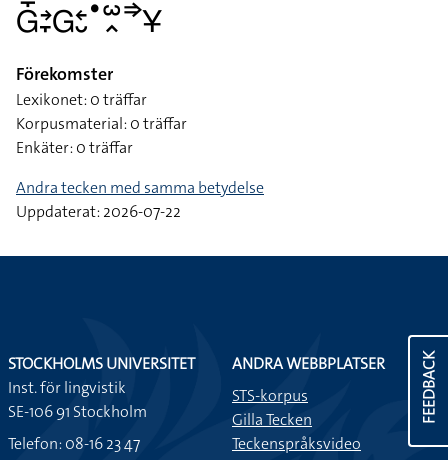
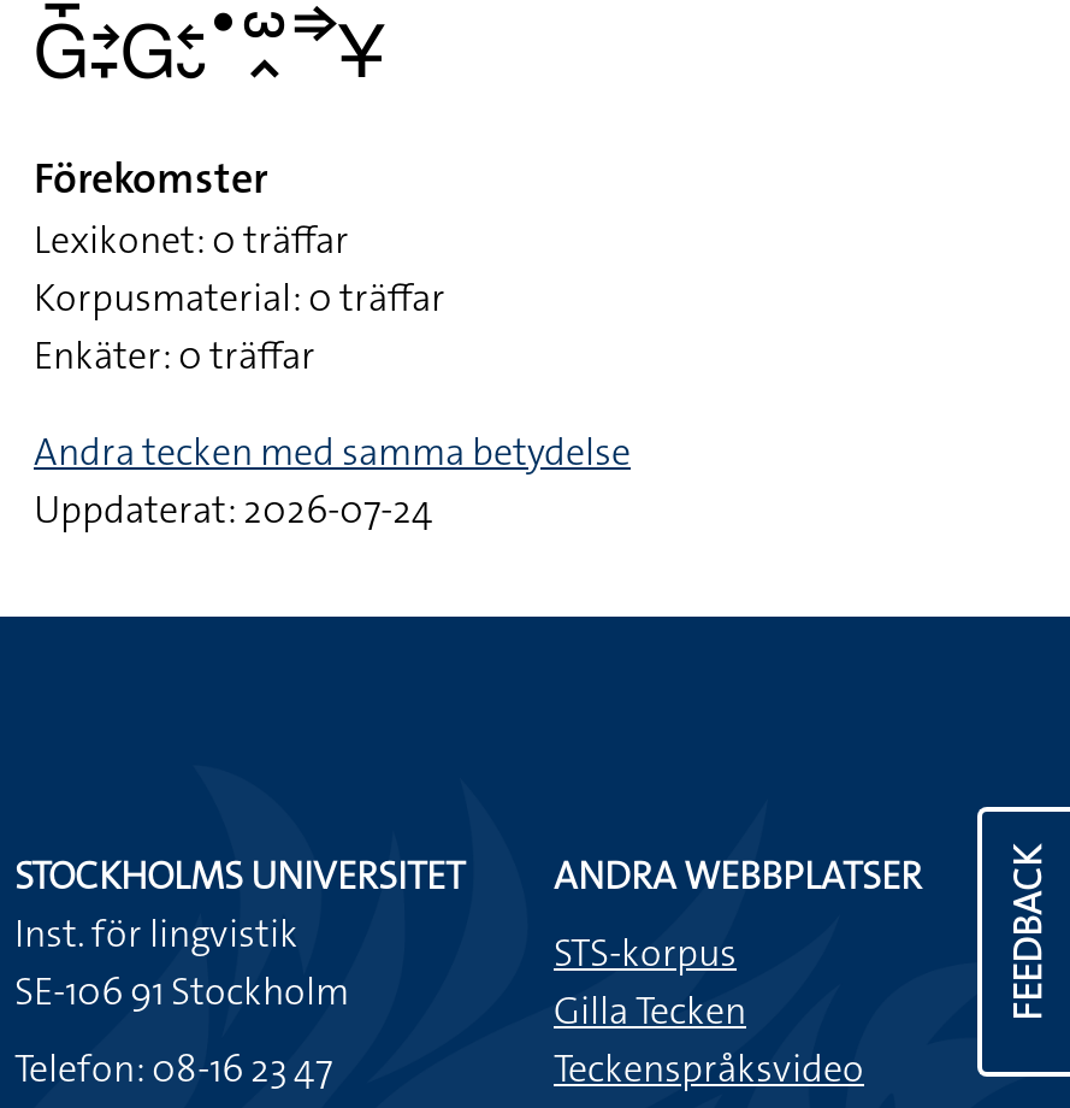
- Uppdaterat: 2026-07-22
+ Uppdaterat: 2026-07-24
